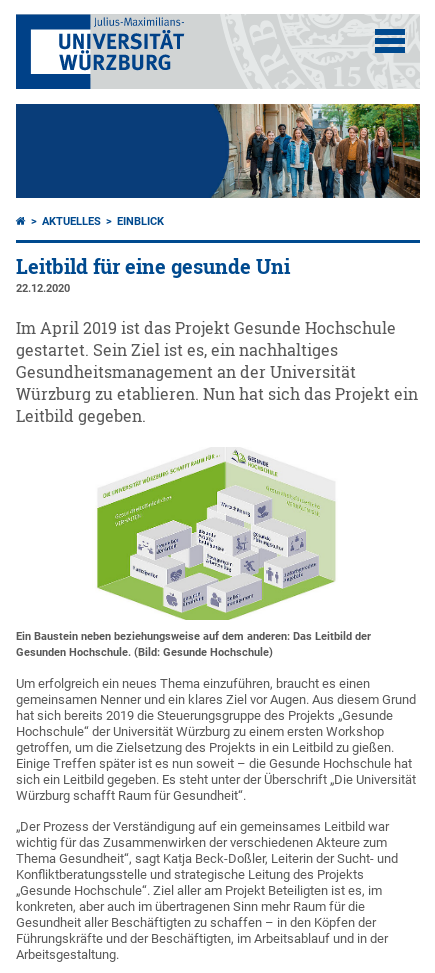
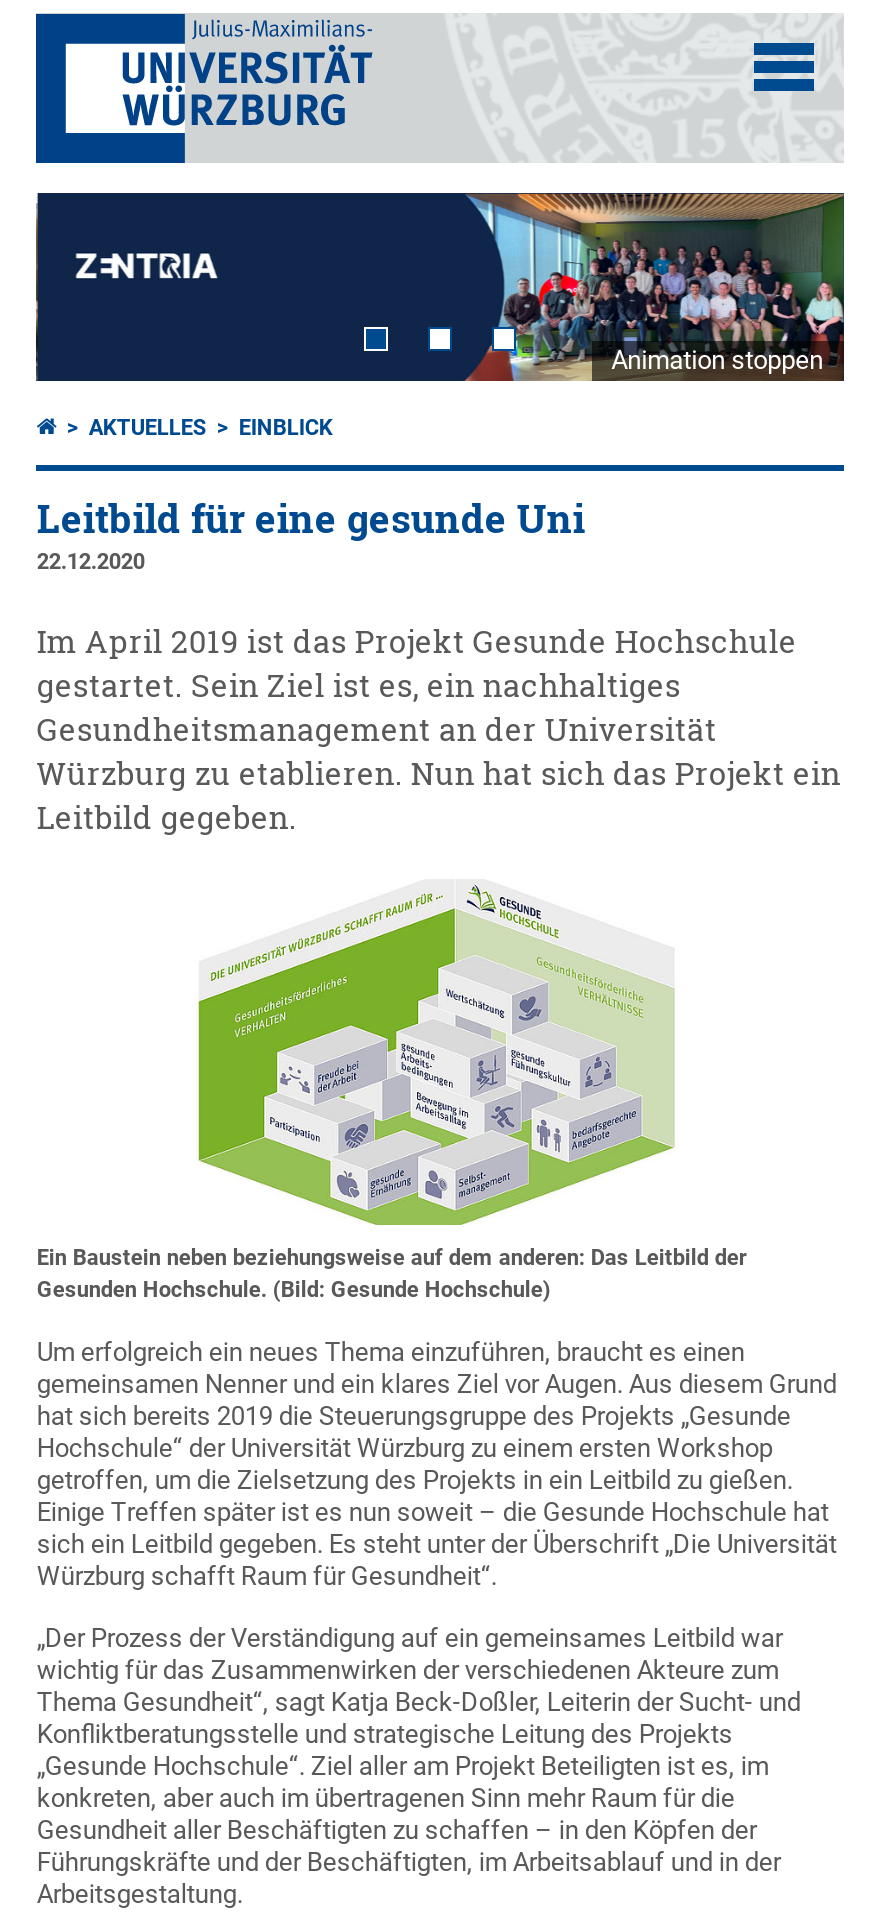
+ Animation stoppen

- [image]
+ [image]
